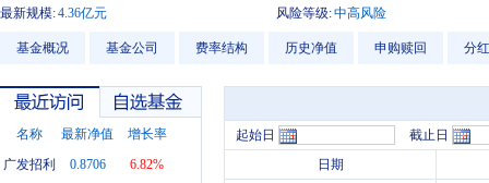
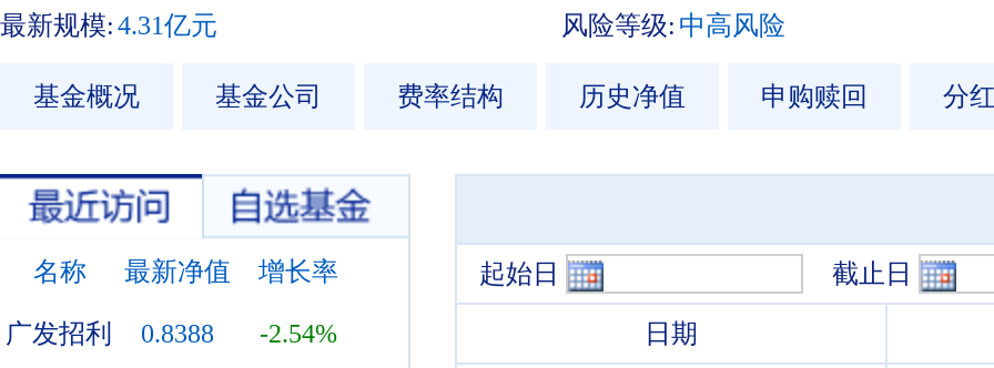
- 最新规模: 4.36亿元
+ 最新规模: 4.31亿元

- 0.8706
+ 0.8388

- 6.82%
+ -2.54%
